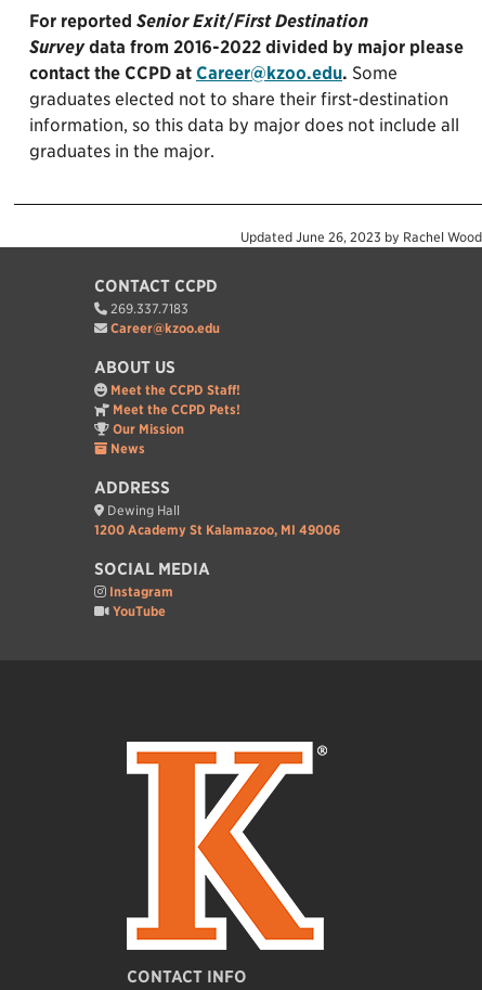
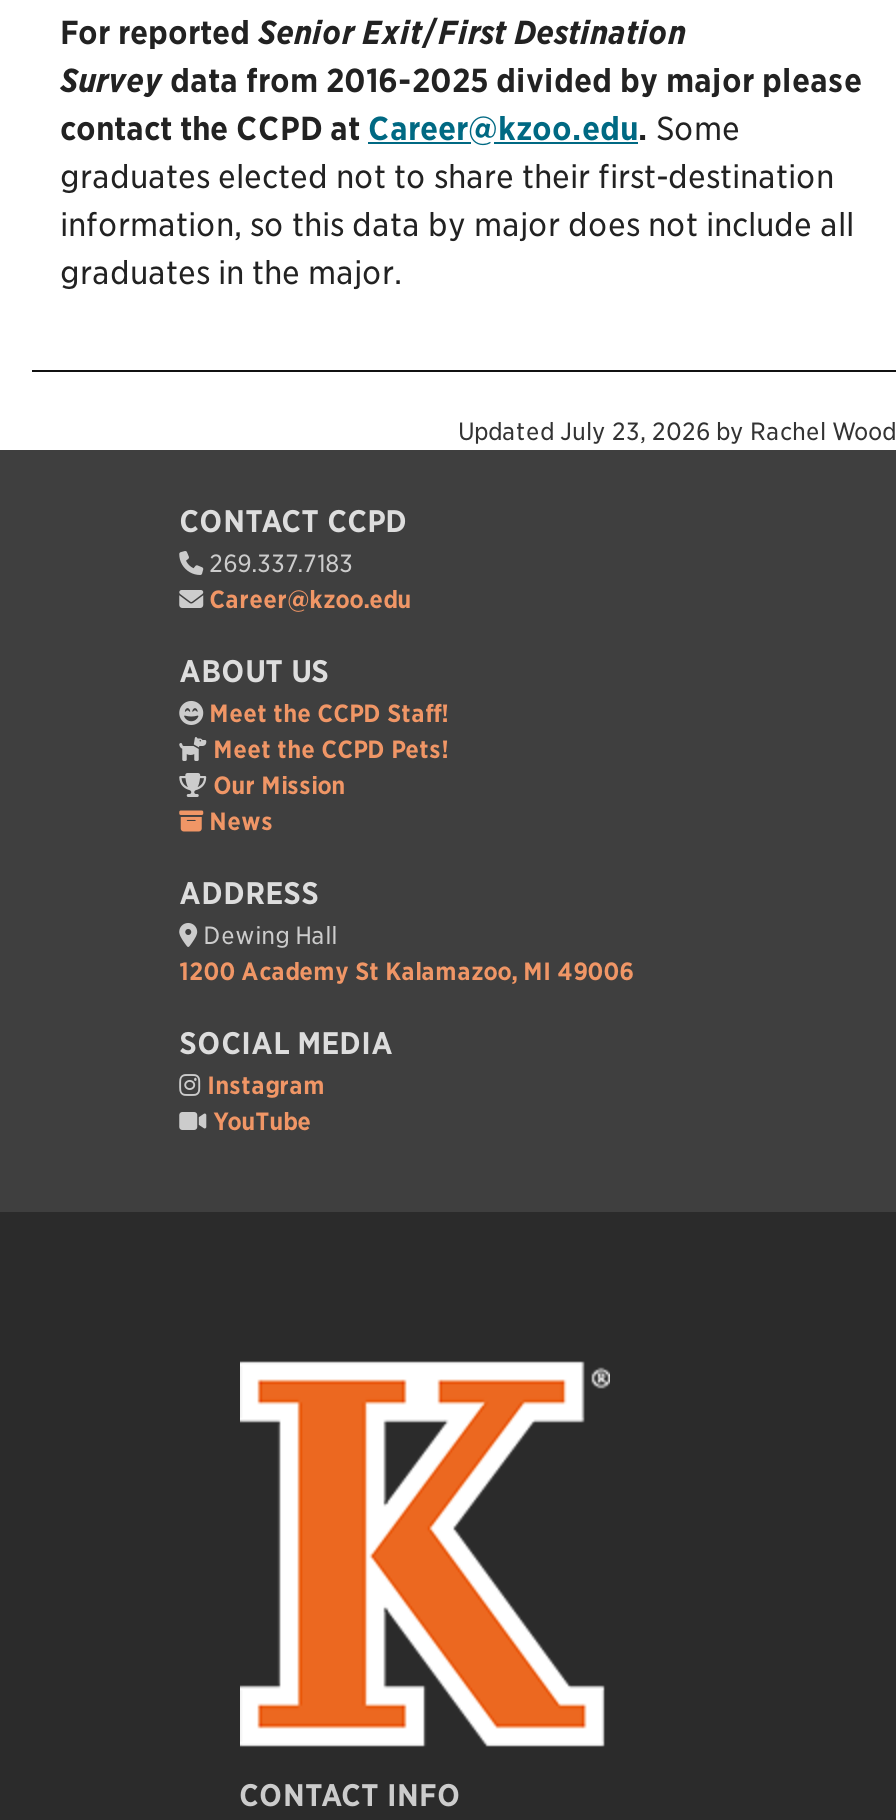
- Survey data from 2016-2022 divided by major please
+ Survey data from 2016-2025 divided by major please

- Updated June 26, 2023 by Rachel Wood
+ Updated July 23, 2026 by Rachel Wood
